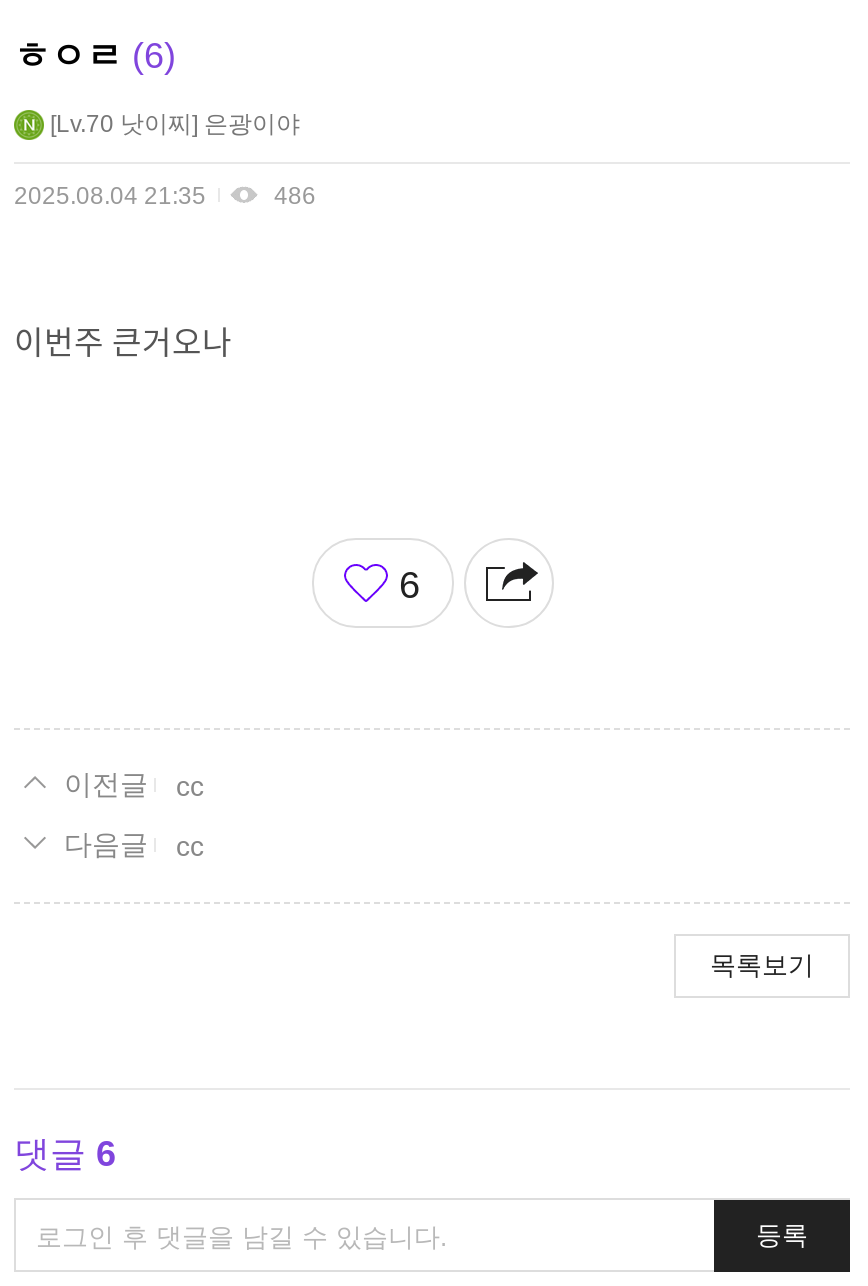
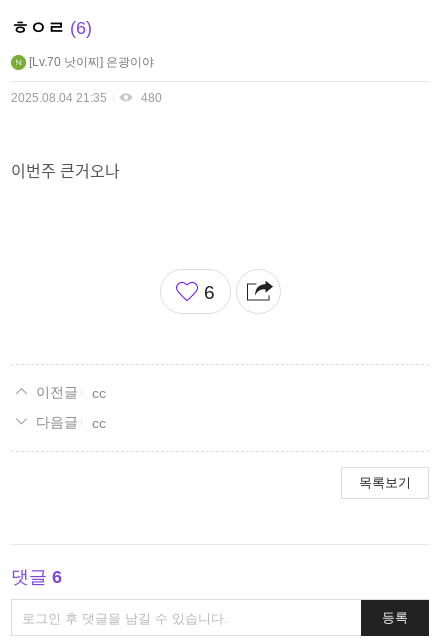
- 486
+ 480
